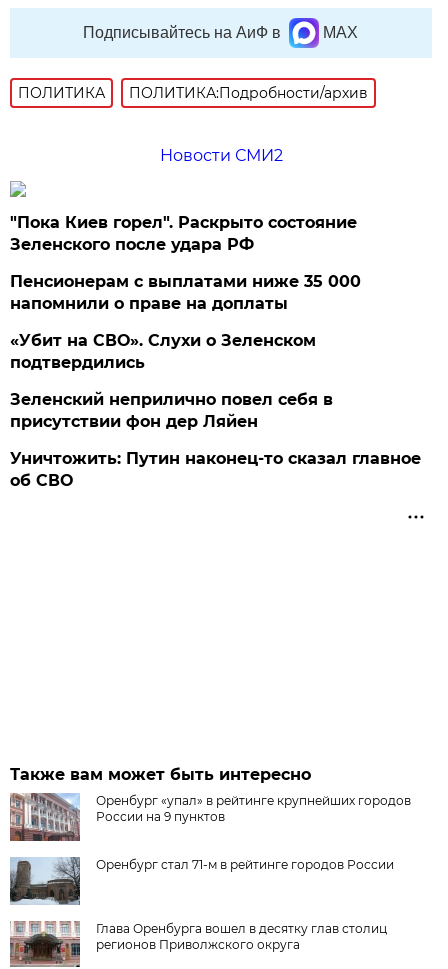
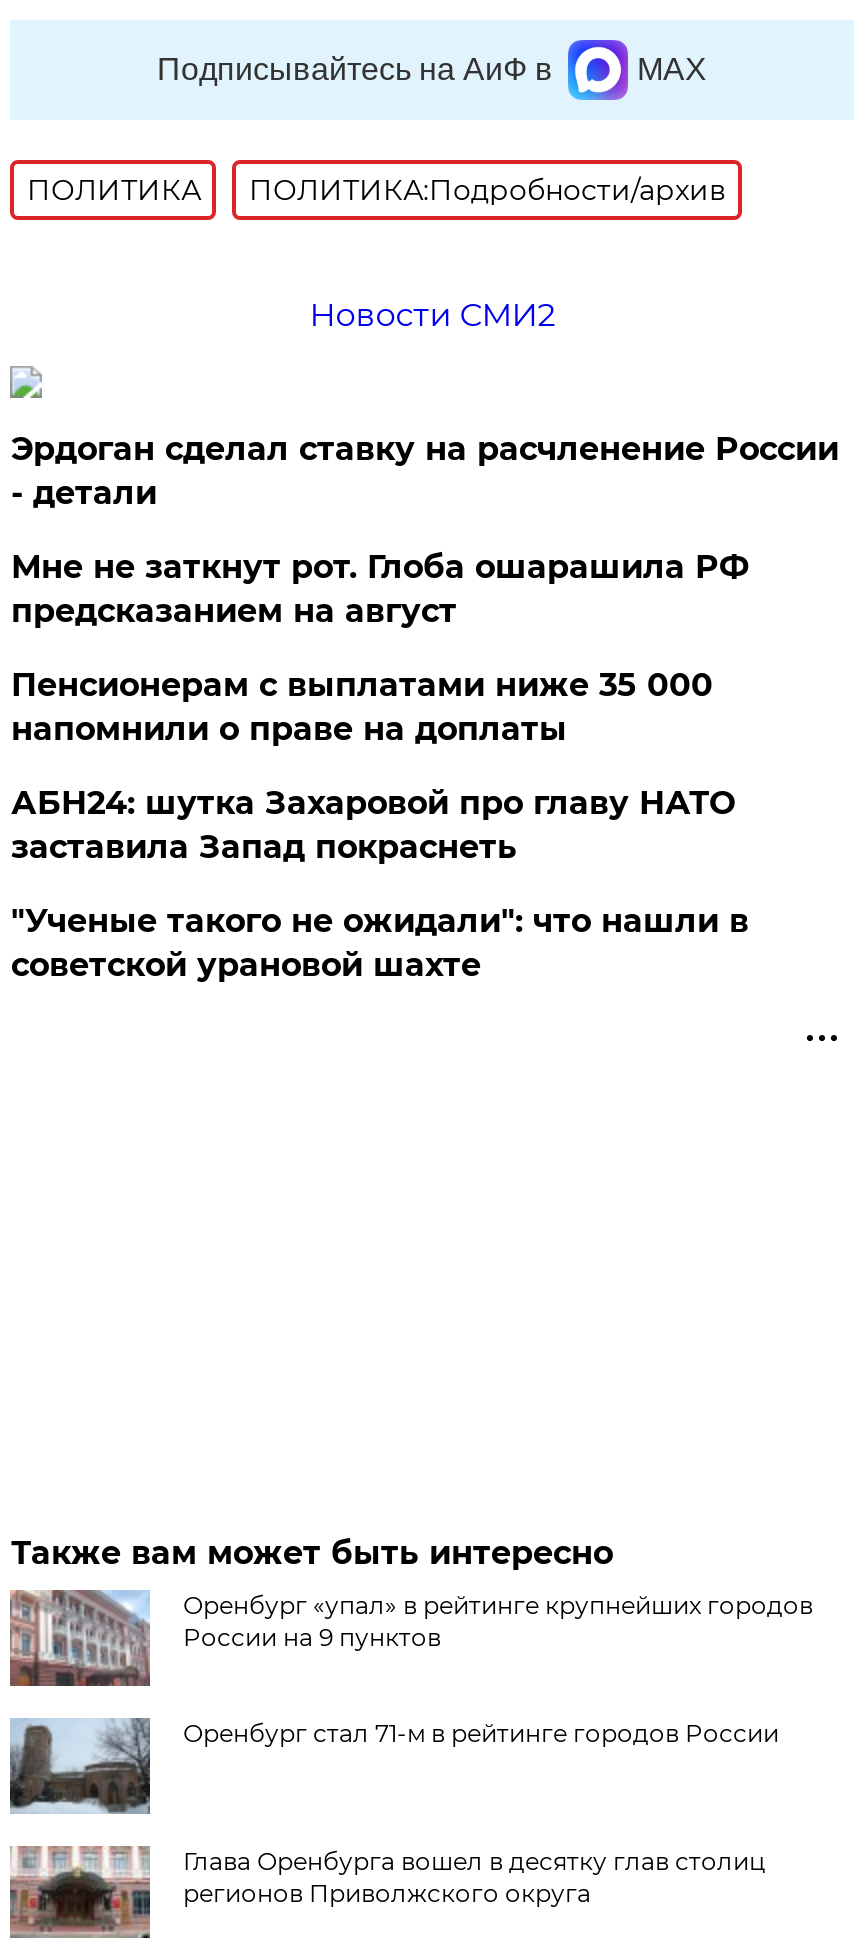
- "Пока Киев горел". Раскрыто состояние
- Зеленского после удара РФ
+ Эрдоган сделал ставку на расчленение России
+ - детали
+ Мне не заткнут рот. Глоба ошарашила РФ
+ предсказанием на август

moved down: Пенсионерам с выплатами ниже 35 000 | напомнили о праве на доплаты

- «Убит на СВО». Слухи о Зеленском
- подтвердились
- Зеленский неприлично повел cебя в
- присутствии фон дер Ляйен
- Уничтожить: Путин наконец-то сказал главное
- об СВО
+ АБН24: шутка Захаровой про главу НАТО
+ заставила Запад покраснеть
+ "Ученые такого не ожидали": что нашли в
+ советской урановой шахте
